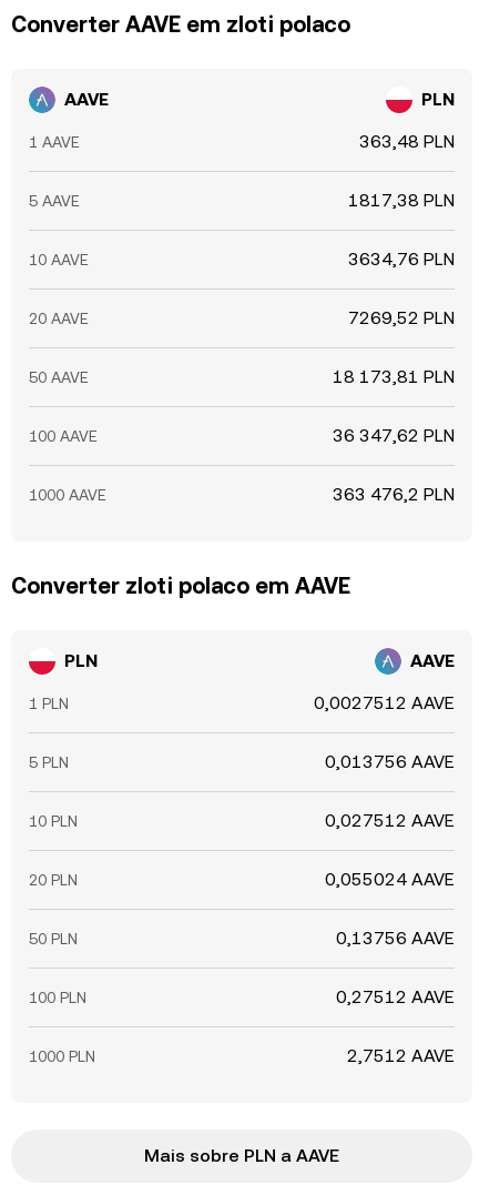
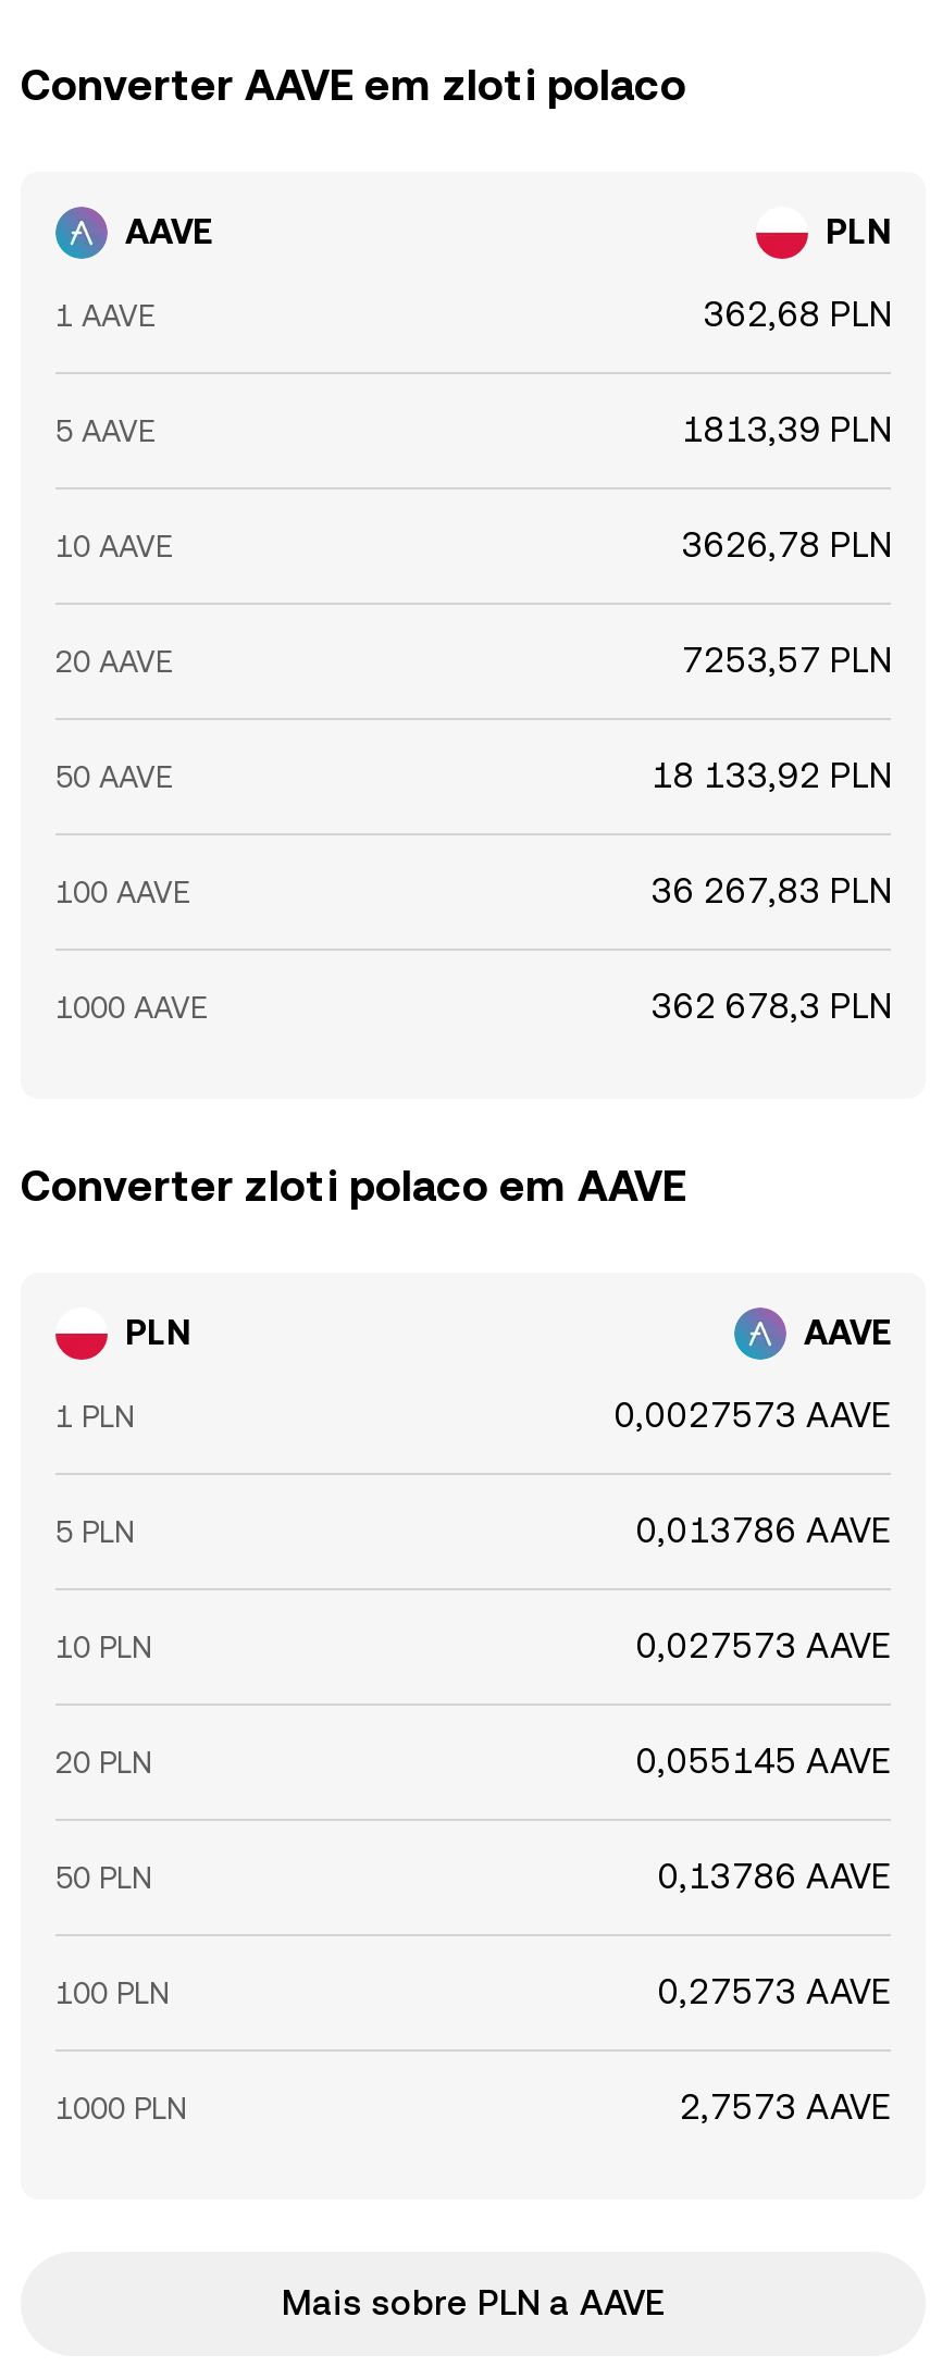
- 363,48 PLN
+ 362,68 PLN

- 1817,38 PLN
+ 1813,39 PLN

- 3634,76 PLN
+ 3626,78 PLN

- 7269,52 PLN
+ 7253,57 PLN

- 18 173,81 PLN
+ 18 133,92 PLN

- 36 347,62 PLN
+ 36 267,83 PLN

- 363 476,2 PLN
+ 362 678,3 PLN

- 0,0027512 AAVE
+ 0,0027573 AAVE

- 0,013756 AAVE
+ 0,013786 AAVE

- 0,027512 AAVE
+ 0,027573 AAVE

- 0,055024 AAVE
+ 0,055145 AAVE

- 0,13756 AAVE
+ 0,13786 AAVE

- 0,27512 AAVE
+ 0,27573 AAVE

- 2,7512 AAVE
+ 2,7573 AAVE
